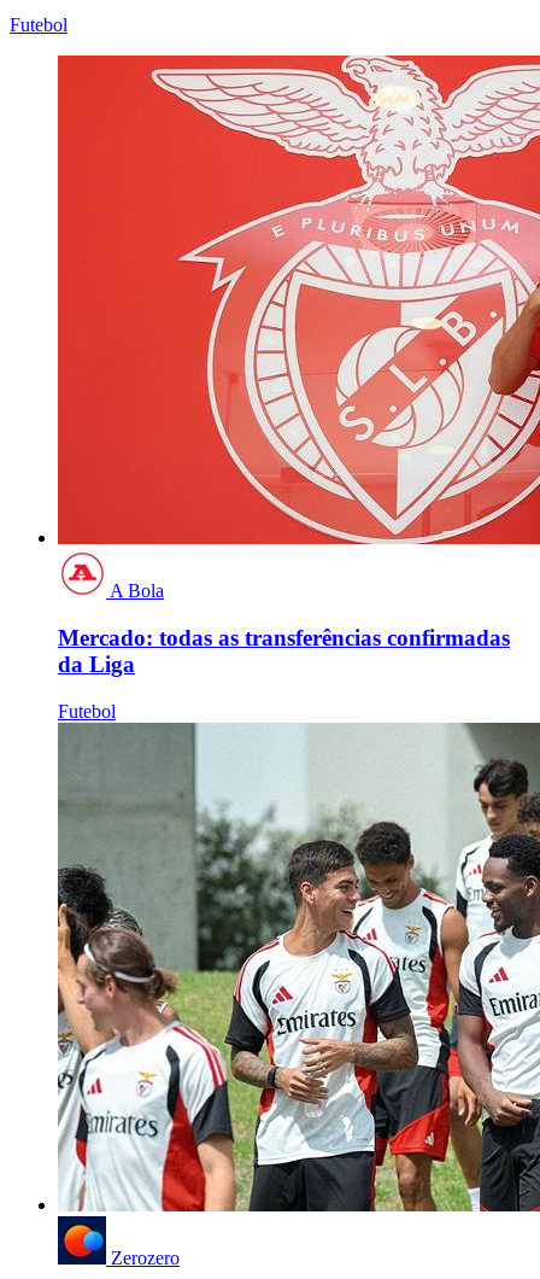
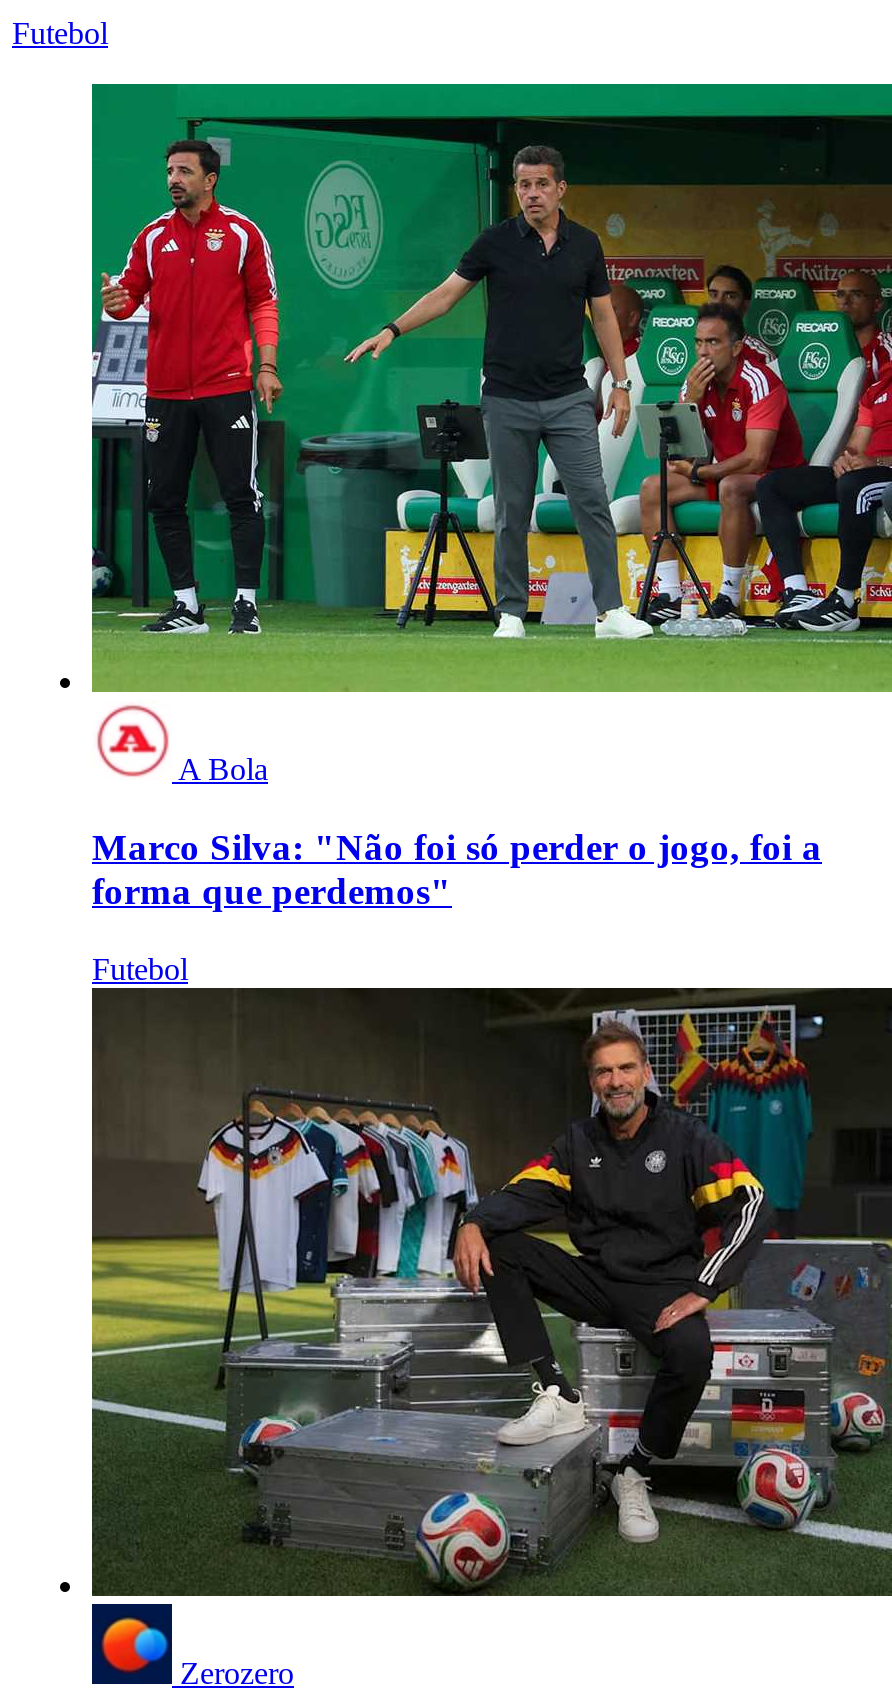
- [image]
+ [image]

- Mercado: todas as transferências confirmadas
- da Liga
+ Marco Silva: "Não foi só perder o jogo, foi a
+ forma que perdemos"

- [image]
+ [image]
